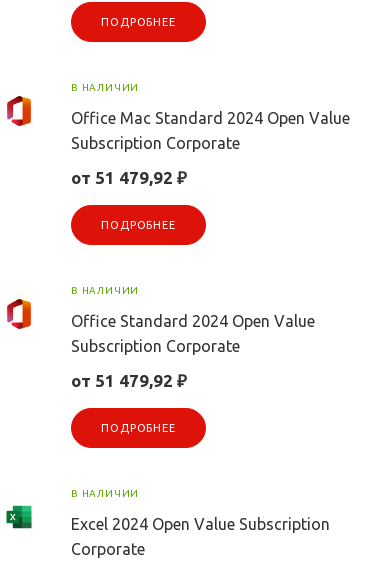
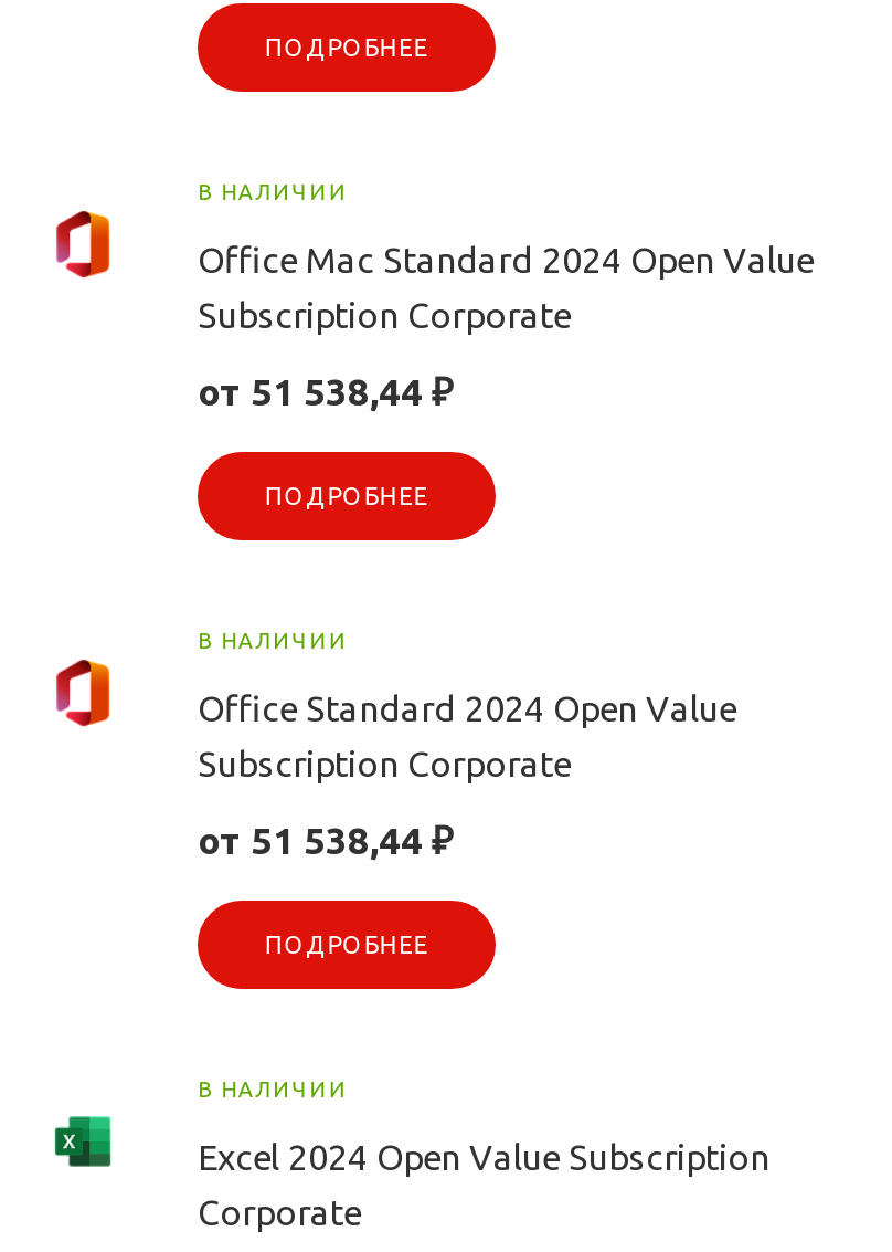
- от 51 479,92 ₽
+ от 51 538,44 ₽

- от 51 479,92 ₽
+ от 51 538,44 ₽
